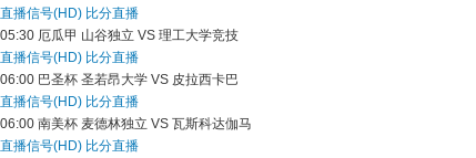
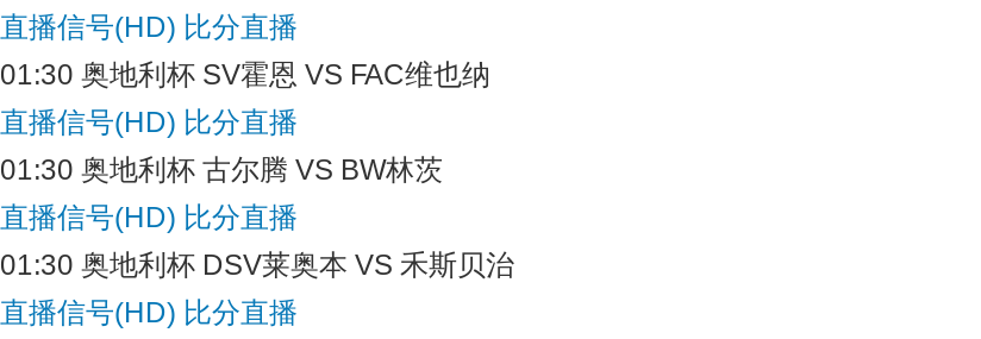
- 05:30 厄瓜甲山谷独立 VS 理工大学竞技
+ 01:30 奥地利杯SV霍恩 VS FAC维也纳

- 06:00 巴圣杯圣若昂大学 VS 皮拉西卡巴
+ 01:30 奥地利杯古尔腾 VS BW林茨

- 06:00 南美杯麦德林独立 VS 瓦斯科达伽马
+ 01:30 奥地利杯DSV莱奥本 VS 禾斯贝治
